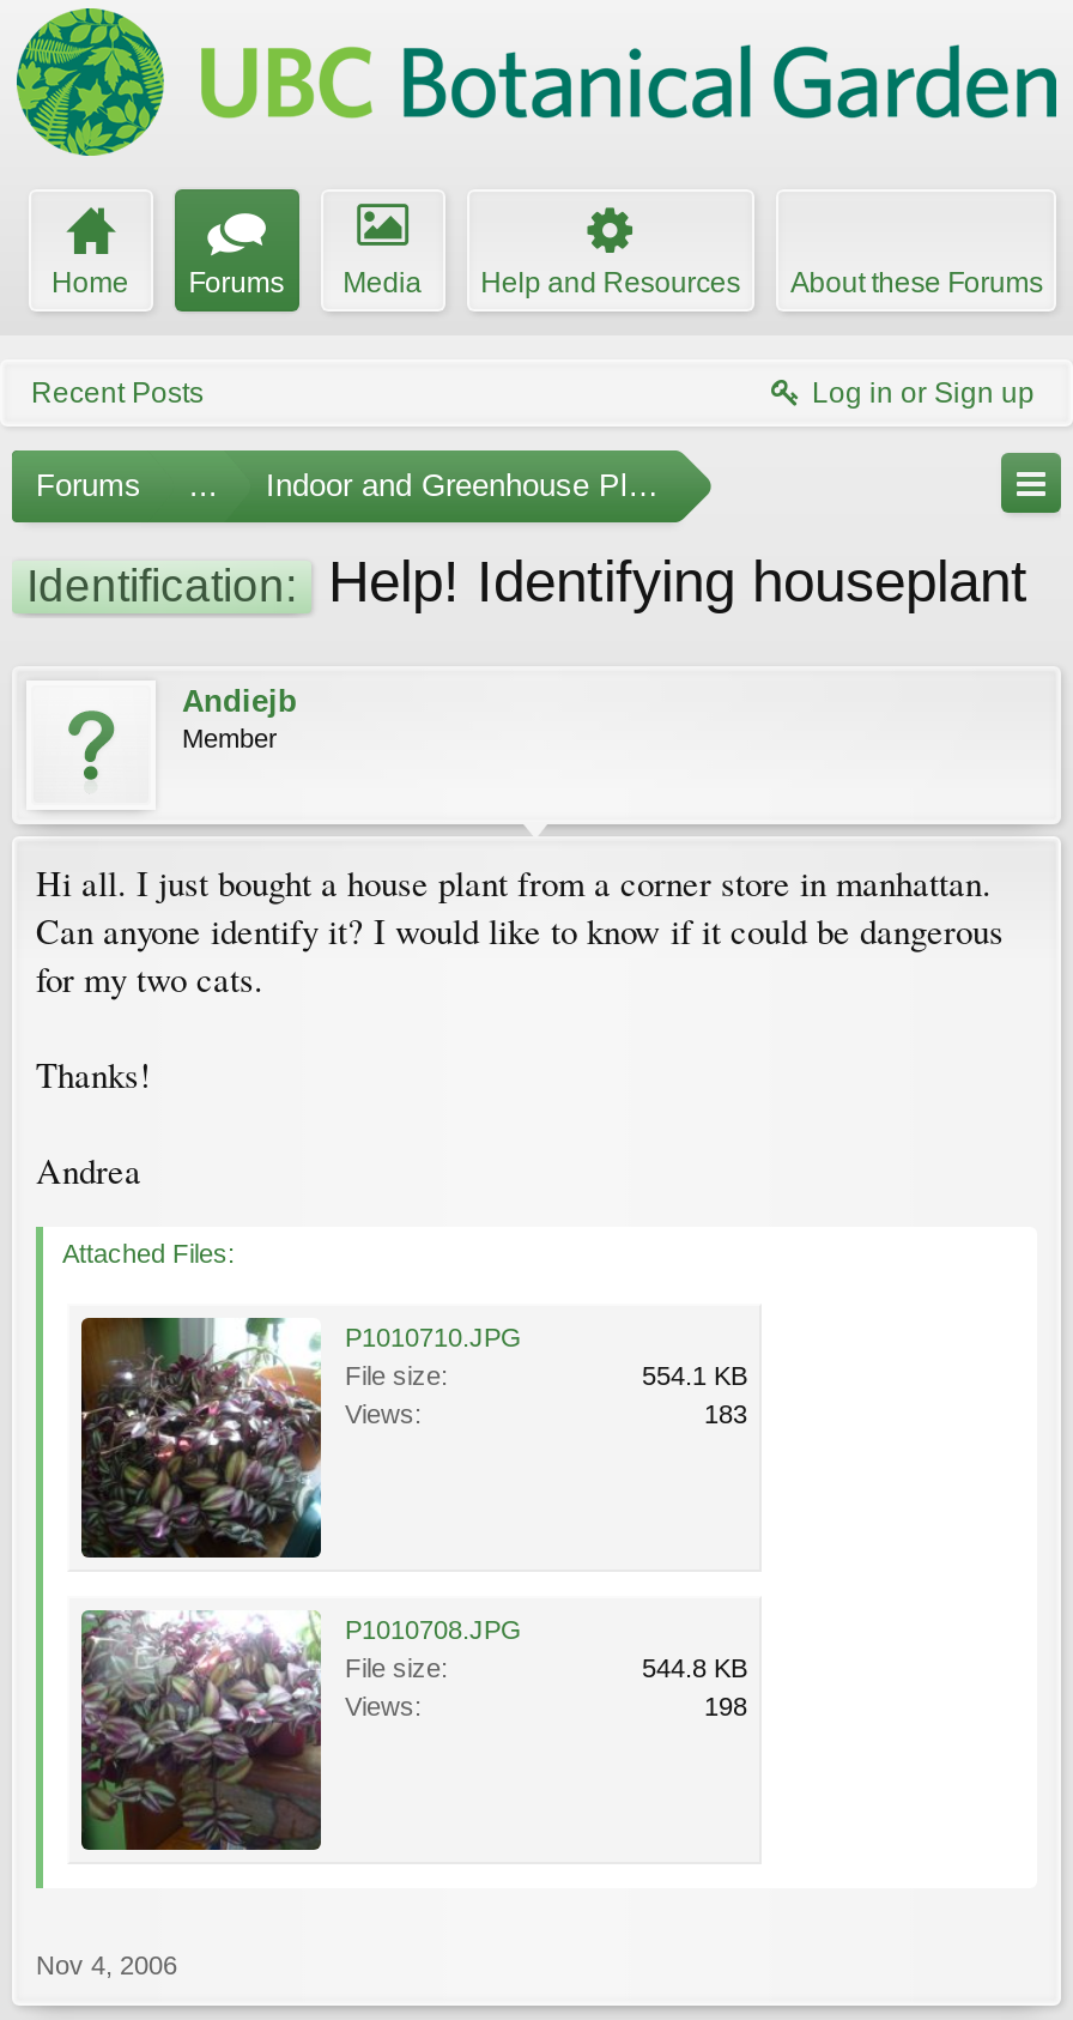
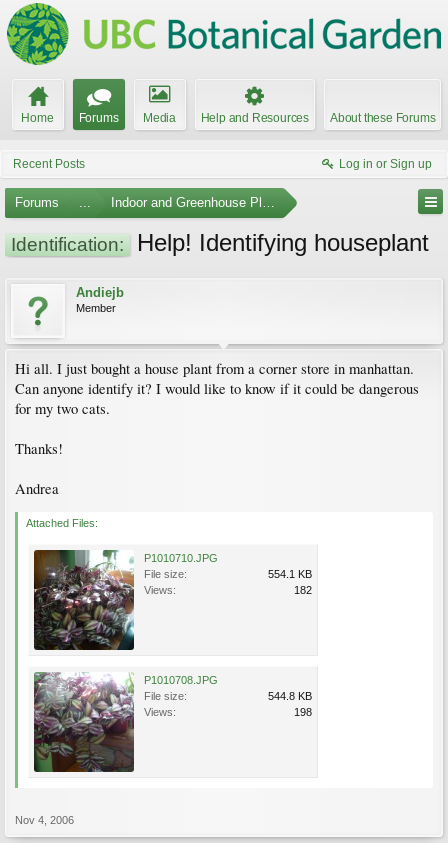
- 183
+ 182
